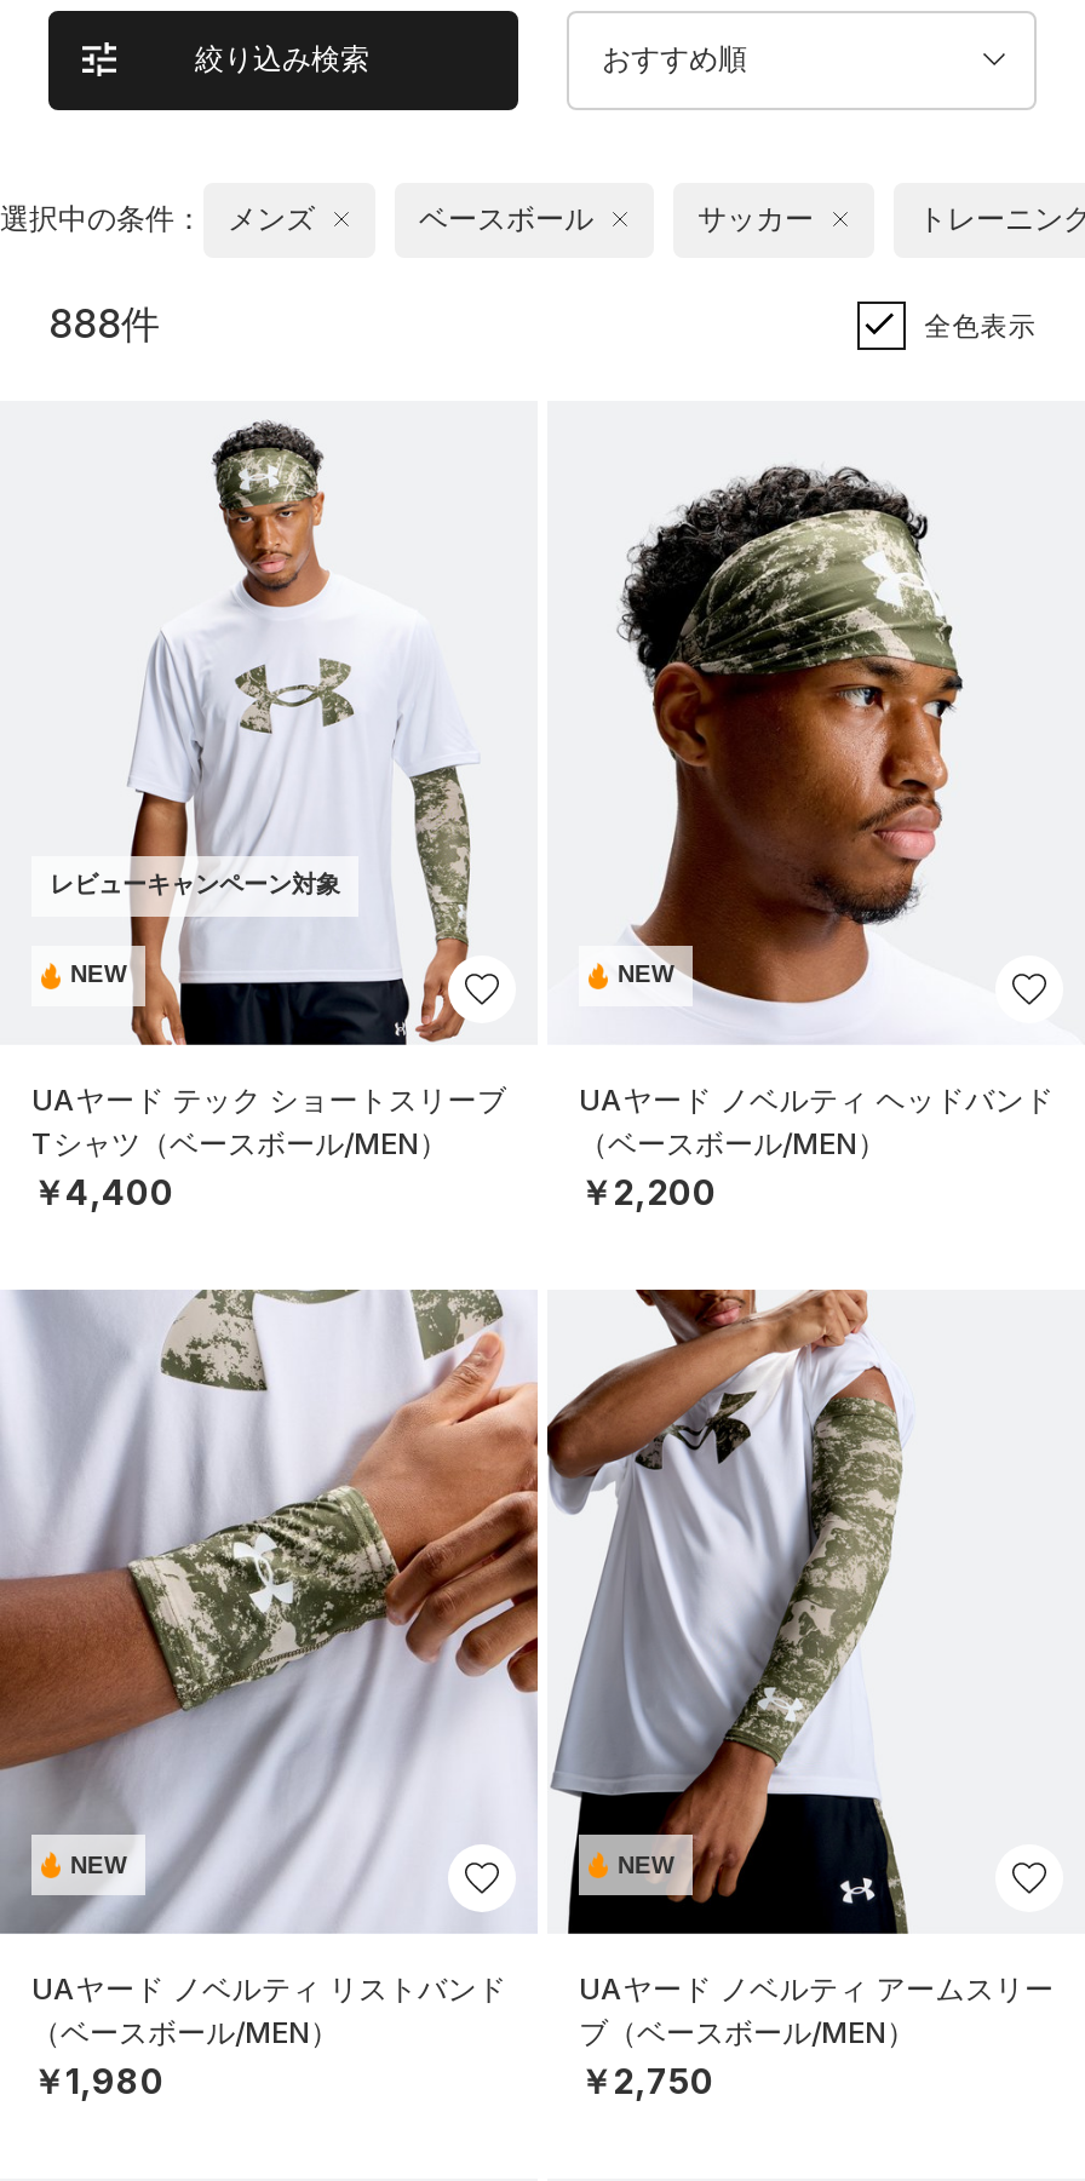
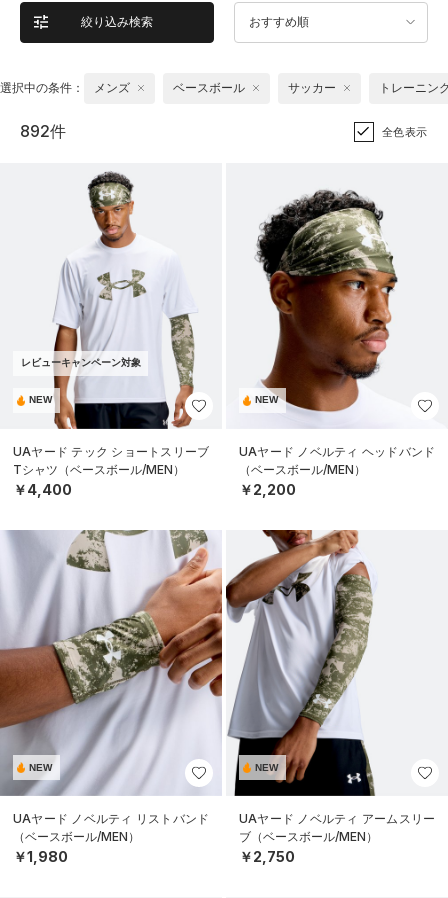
- 888件
+ 892件
